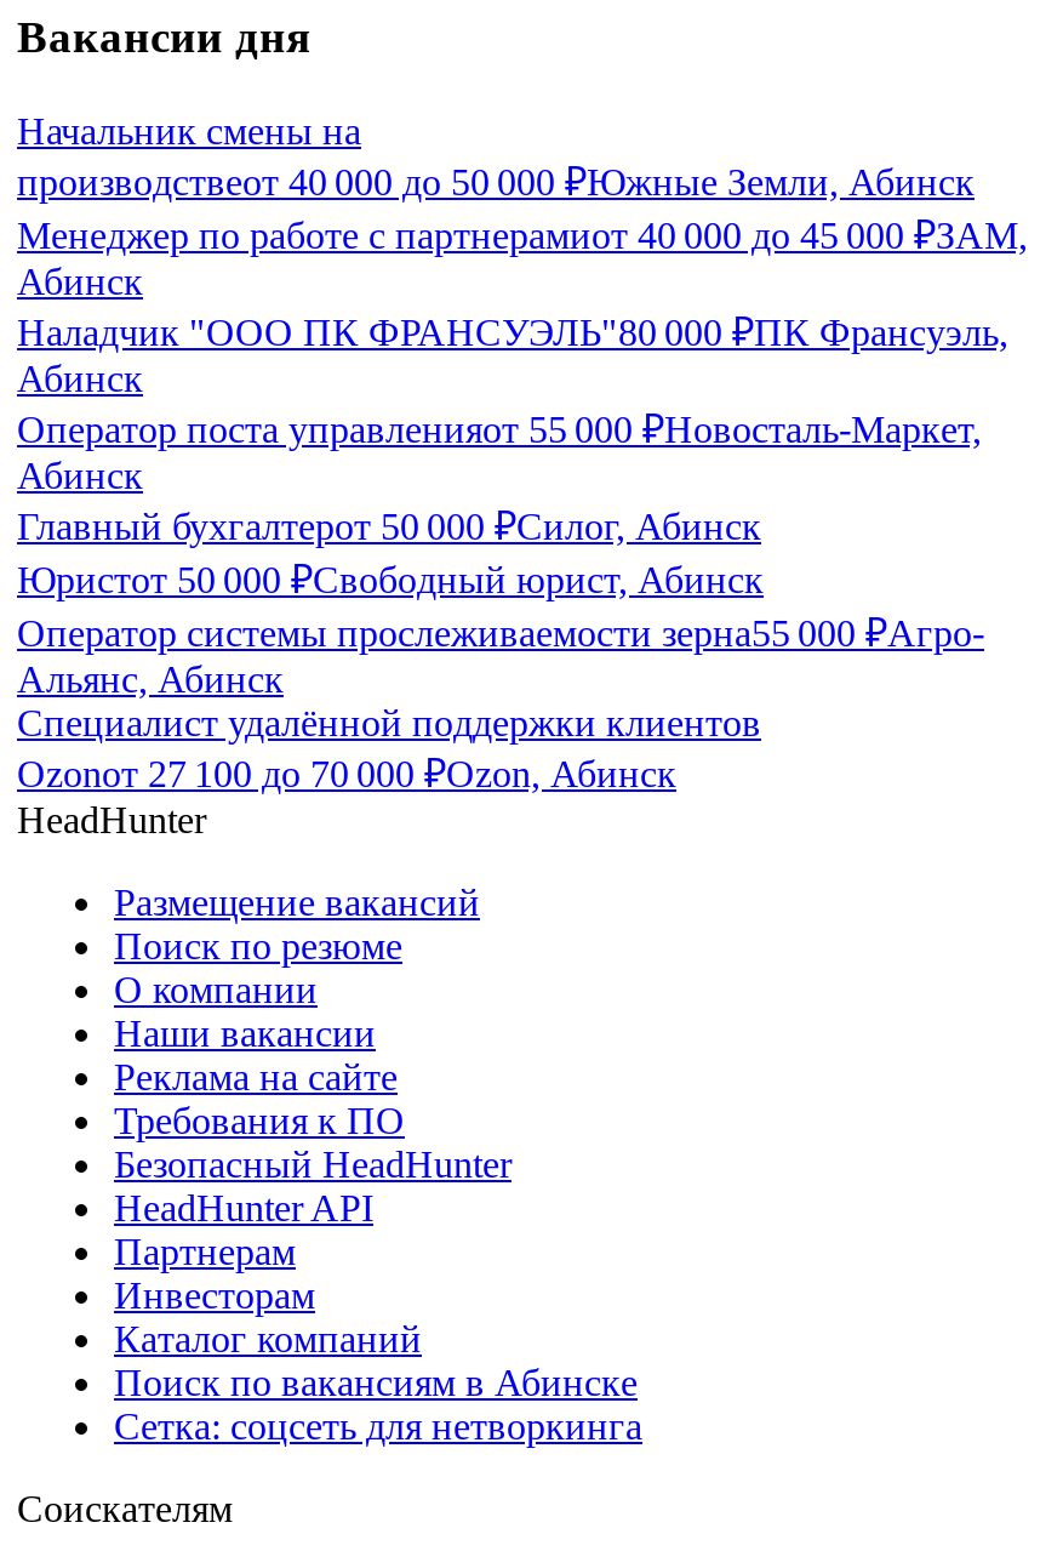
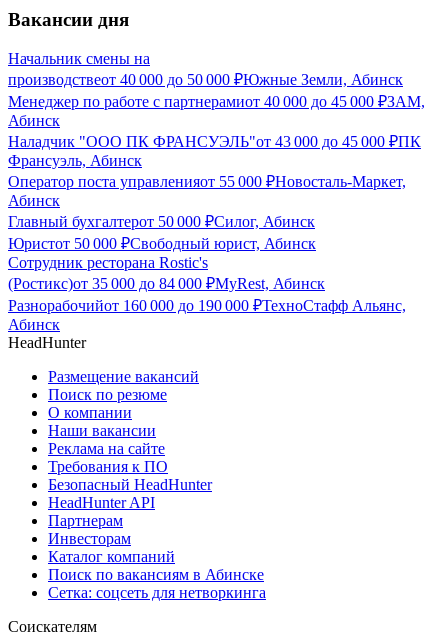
- Наладчик "ООО ПК ФРАНСУЭЛЬ"80 000 ₽ПК Франсуэль,
- Абинск
+ Наладчик "ООО ПК ФРАНСУЭЛЬ"от 43 000 до 45 000 ₽ПК
+ Франсуэль, Абинск

- Оператор системы прослеживаемости зерна55 000 ₽Агро-
- Альянс, Абинск
- Специалист удалённой поддержки клиентов
- Ozonот 27 100 до 70 000 ₽Ozon, Абинск
+ Сотрудник ресторана Rostic's
+ (Ростикс)от 35 000 до 84 000 ₽MyRest, Абинск
+ Разнорабочийот 160 000 до 190 000 ₽ТехноСтафф Альянс,
+ Абинск
